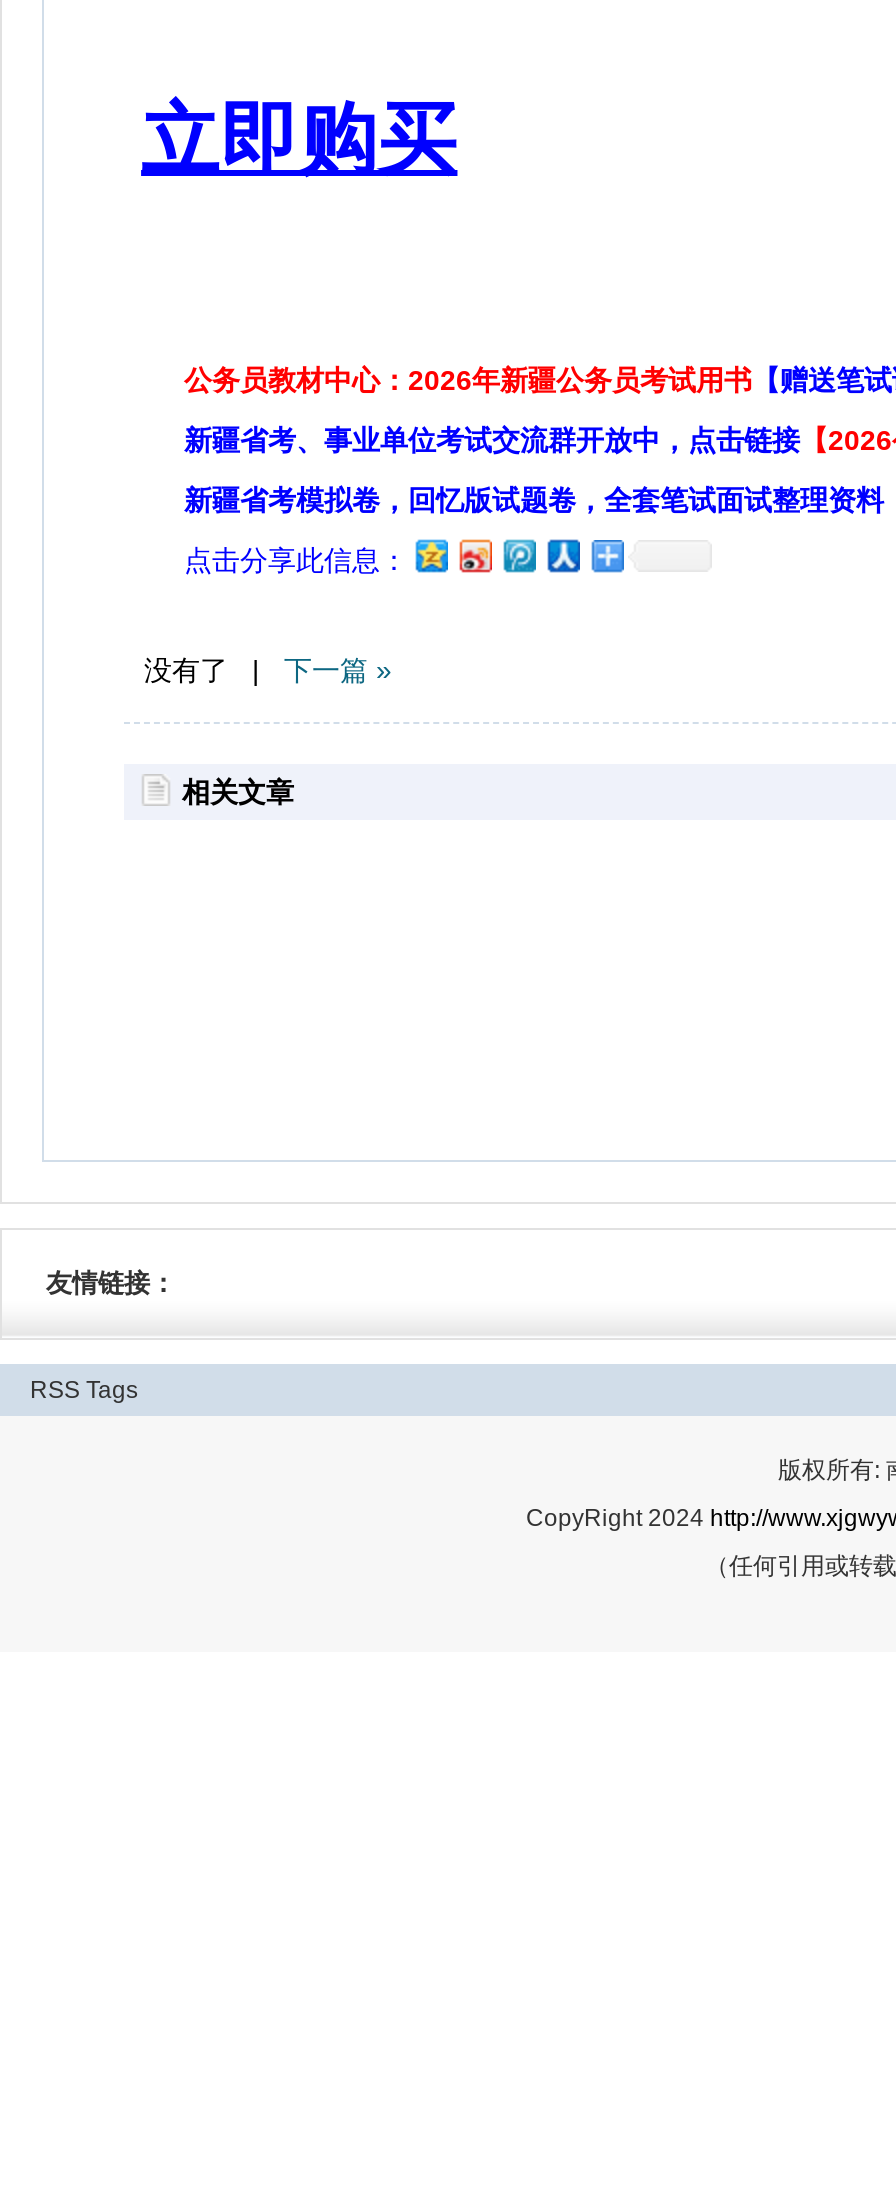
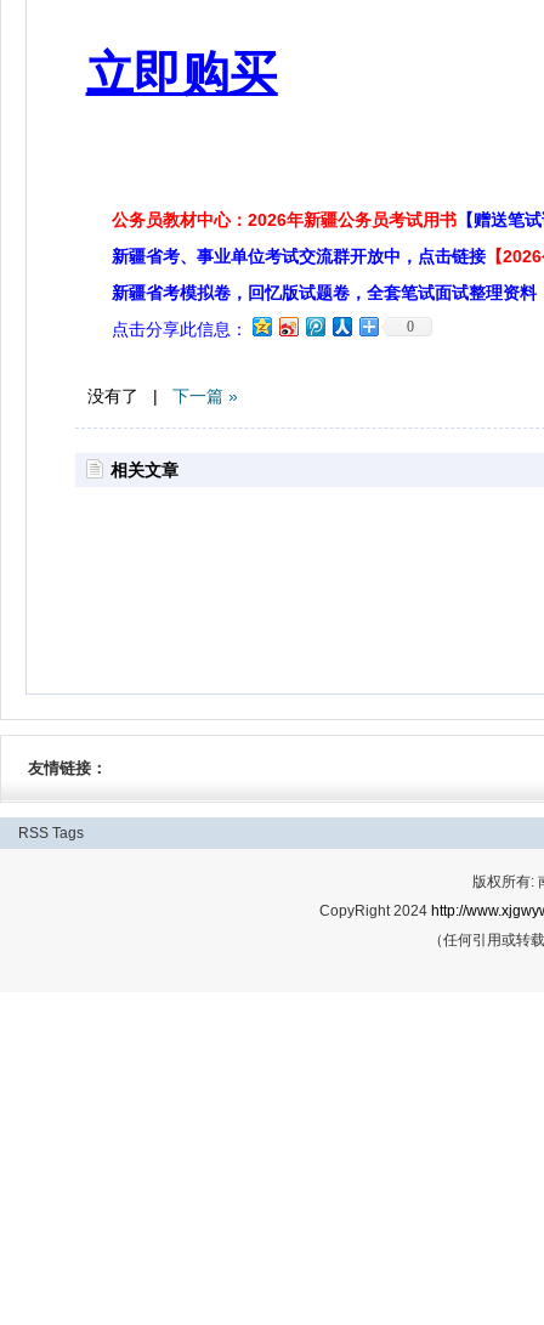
+ 0
